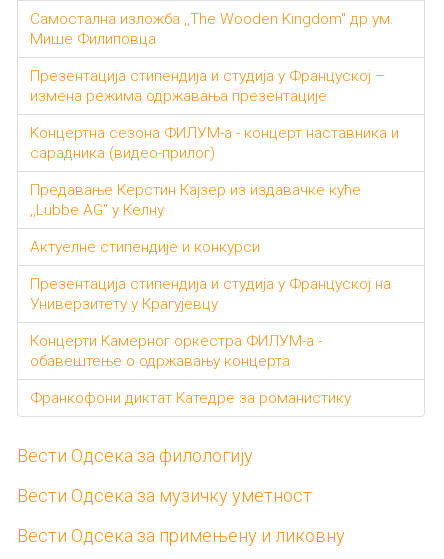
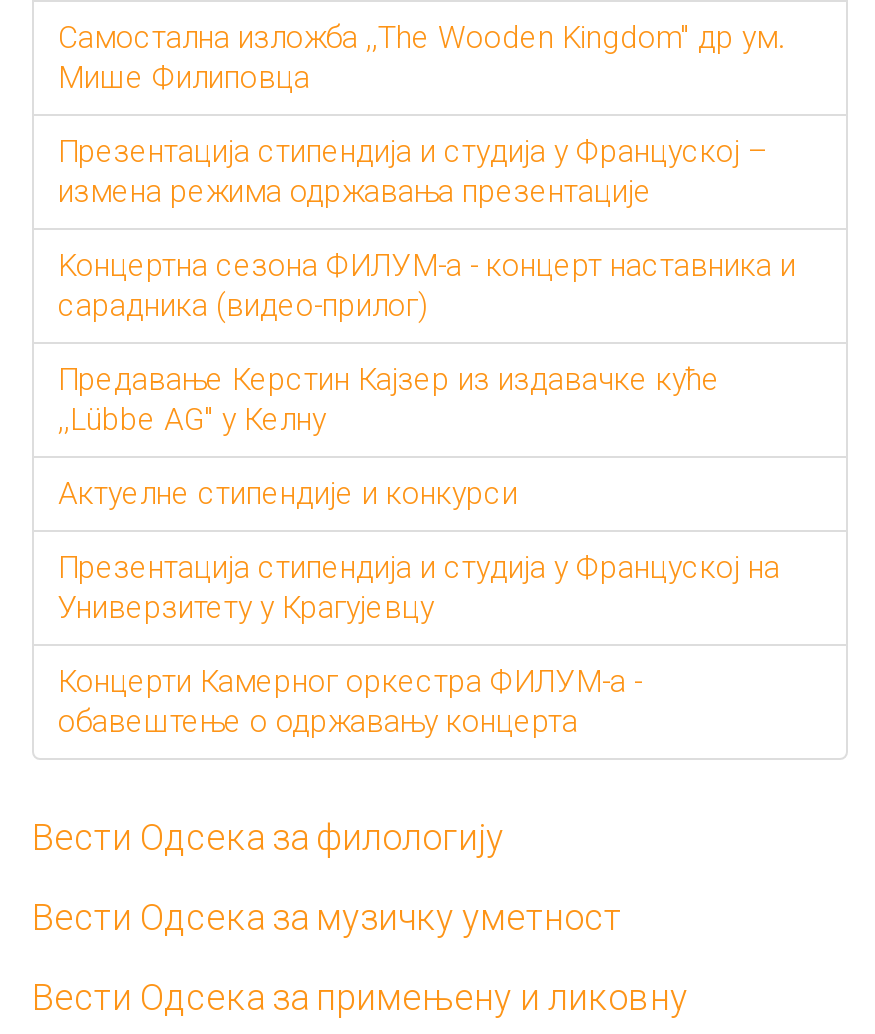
- Франкофони диктат Катедре за романистику
